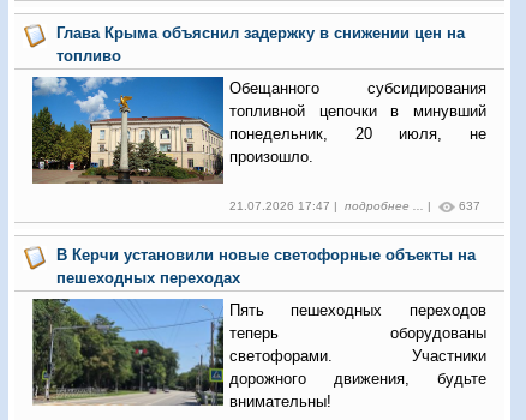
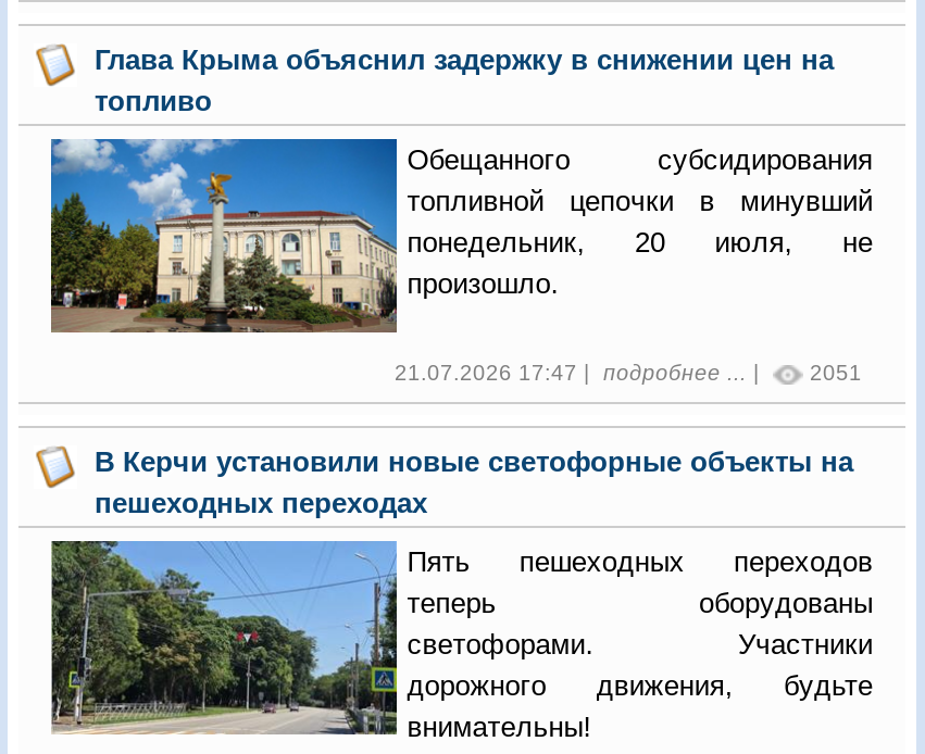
- 637
+ 2051
